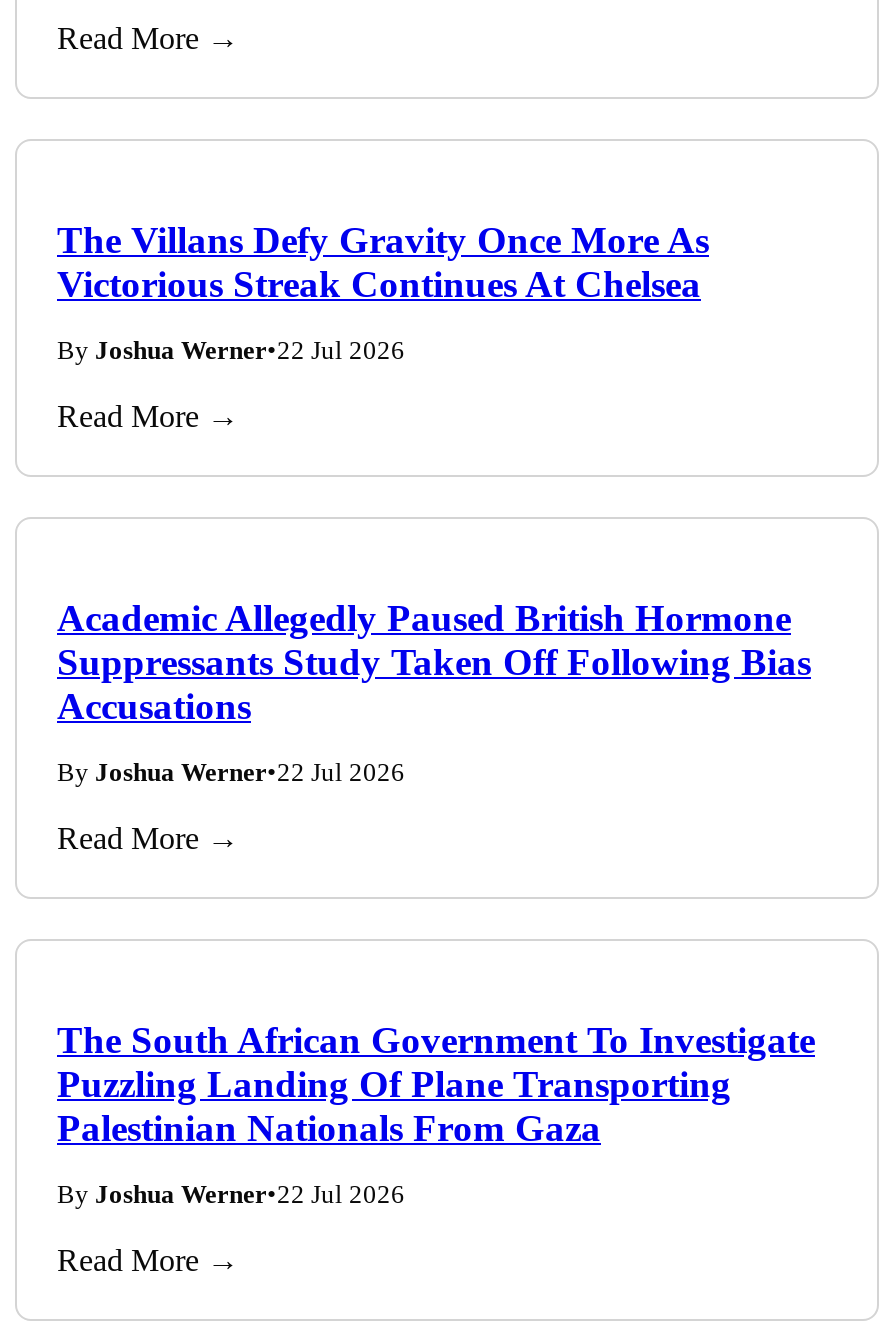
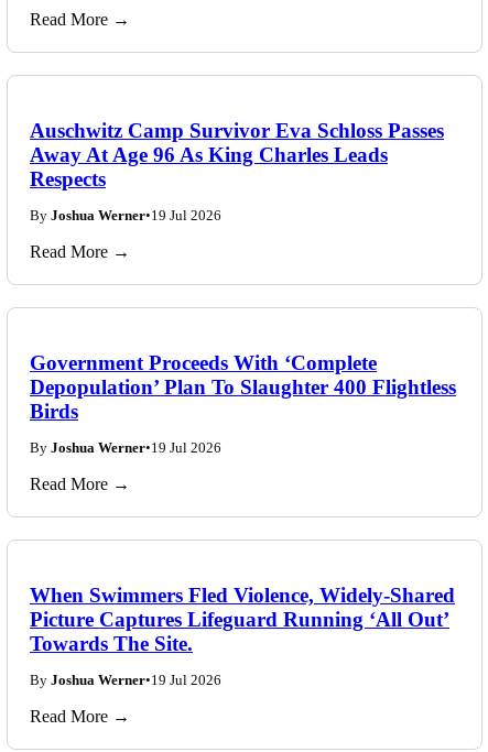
- The Villans Defy Gravity Once More As
- Victorious Streak Continues At Chelsea
+ Auschwitz Camp Survivor Eva Schloss Passes
+ Away At Age 96 As King Charles Leads
+ Respects

- By Joshua Werner•22 Jul 2026
+ By Joshua Werner•19 Jul 2026

- Academic Allegedly Paused British Hormone
- Suppressants Study Taken Off Following Bias
- Accusations
+ Government Proceeds With ‘Complete
+ Depopulation’ Plan To Slaughter 400 Flightless
+ Birds

- By Joshua Werner•22 Jul 2026
+ By Joshua Werner•19 Jul 2026

- The South African Government To Investigate
- Puzzling Landing Of Plane Transporting
- Palestinian Nationals From Gaza
+ When Swimmers Fled Violence, Widely-Shared
+ Picture Captures Lifeguard Running ‘All Out’
+ Towards The Site.

- By Joshua Werner•22 Jul 2026
+ By Joshua Werner•19 Jul 2026
